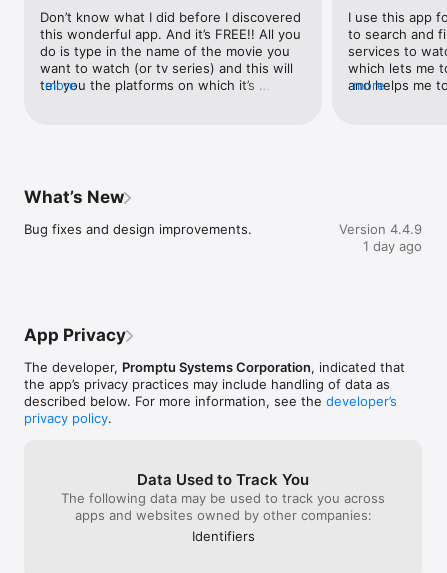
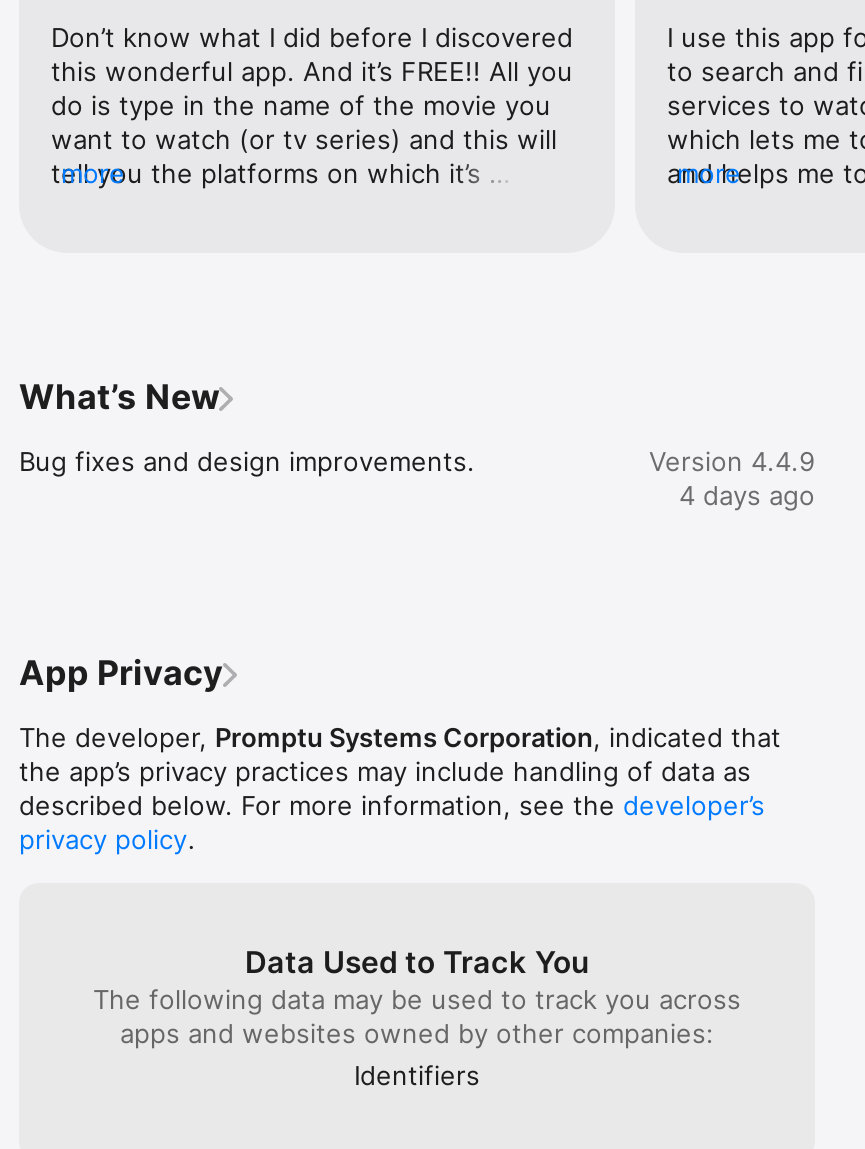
- 1 day ago
+ 4 days ago
